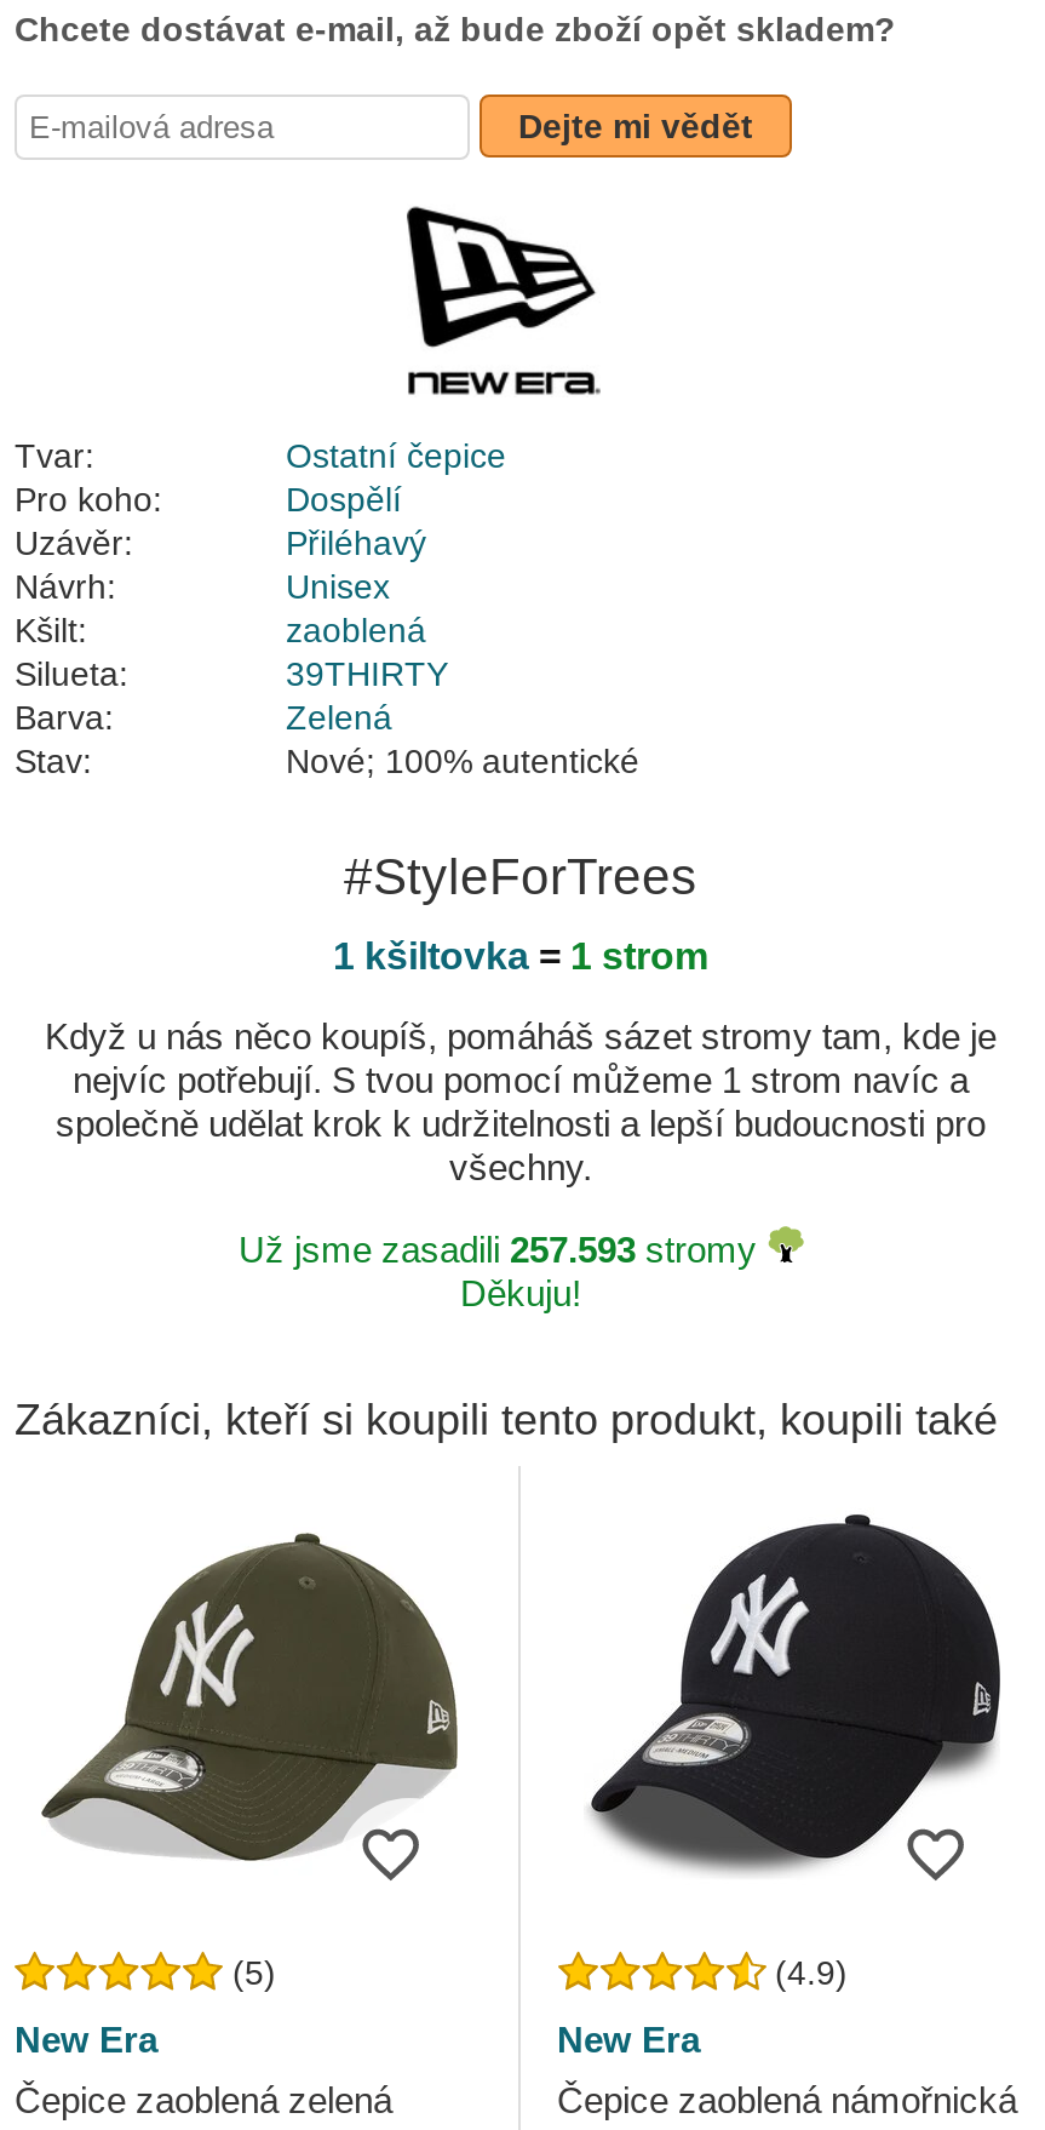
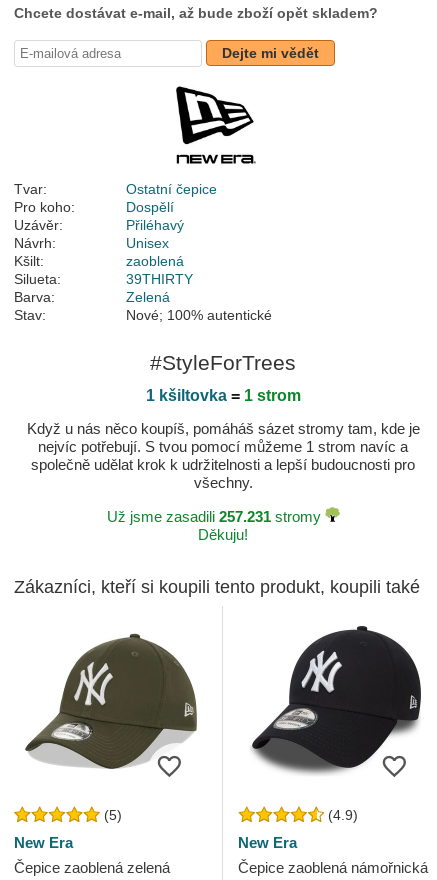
- Už jsme zasadili 257.593 stromy
+ Už jsme zasadili 257.231 stromy
